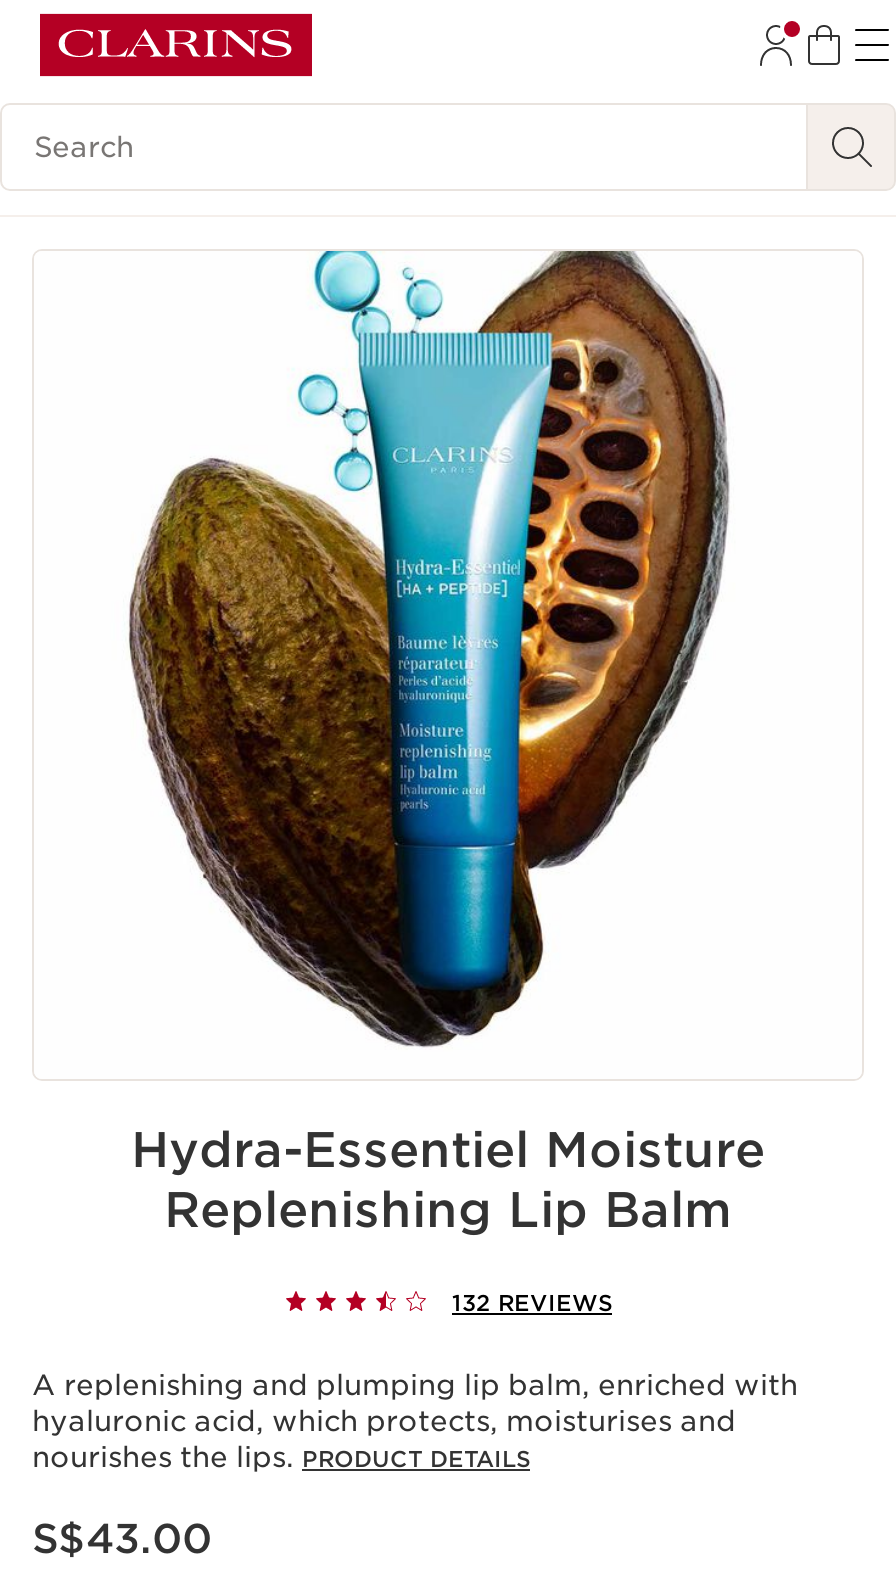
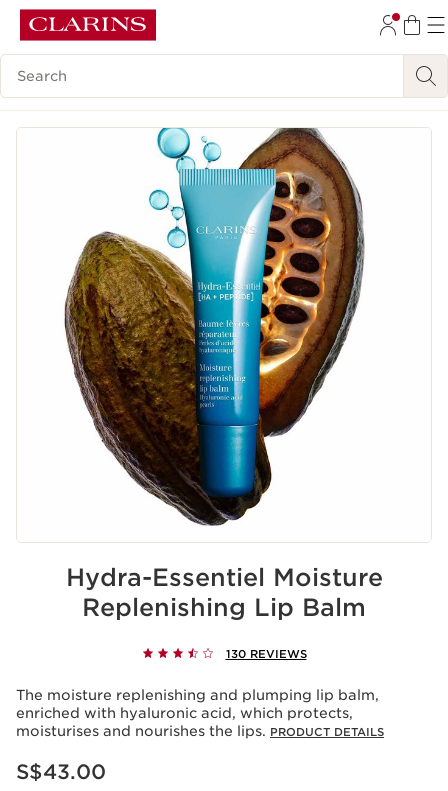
- 132 REVIEWS
+ 130 REVIEWS

- A replenishing and plumping lip balm, enriched with
- hyaluronic acid, which protects, moisturises and
- nourishes the lips. PRODUCT DETAILS
+ The moisture replenishing and plumping lip balm,
+ enriched with hyaluronic acid, which protects,
+ moisturises and nourishes the lips. PRODUCT DETAILS
